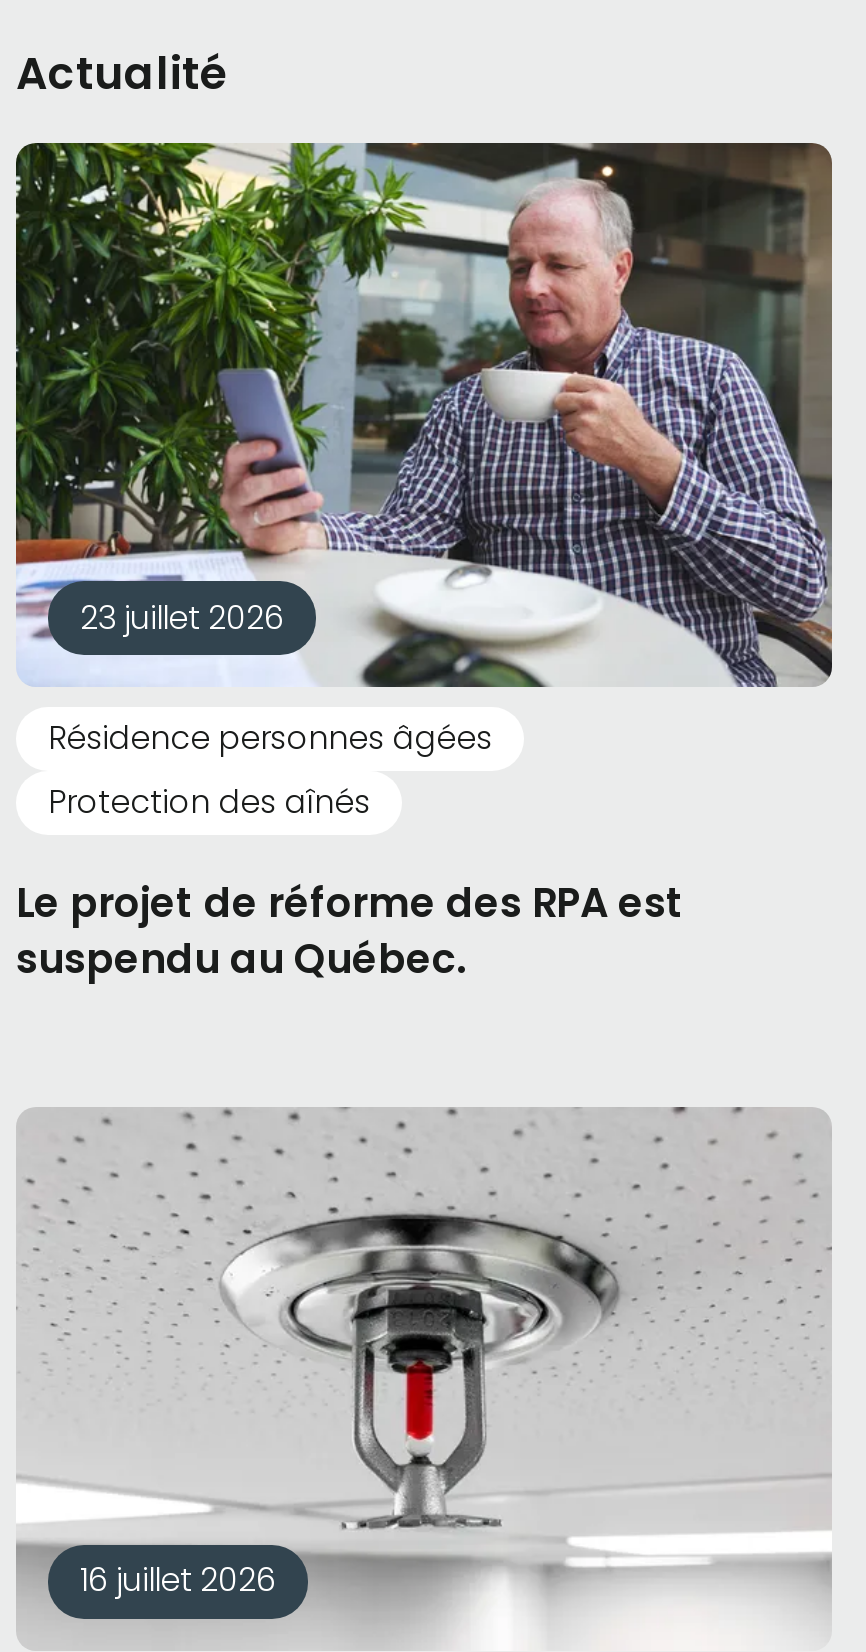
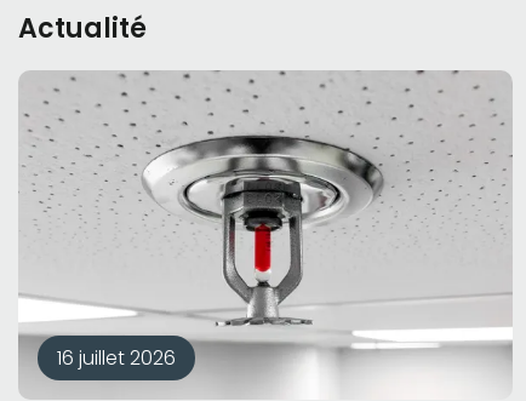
- [image]
- 23 juillet 2026
- Résidence personnes âgées
- Protection des aînés
- Le projet de réforme des RPA est
- suspendu au Québec.
